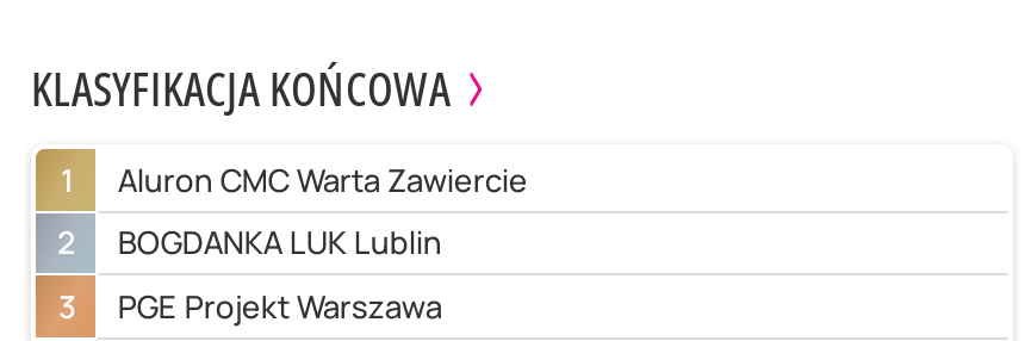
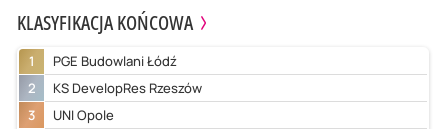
- Aluron CMC Warta Zawiercie
+ PGE Budowlani Łódź

- BOGDANKA LUK Lublin
+ KS DevelopRes Rzeszów

- PGE Projekt Warszawa
+ UNI Opole
